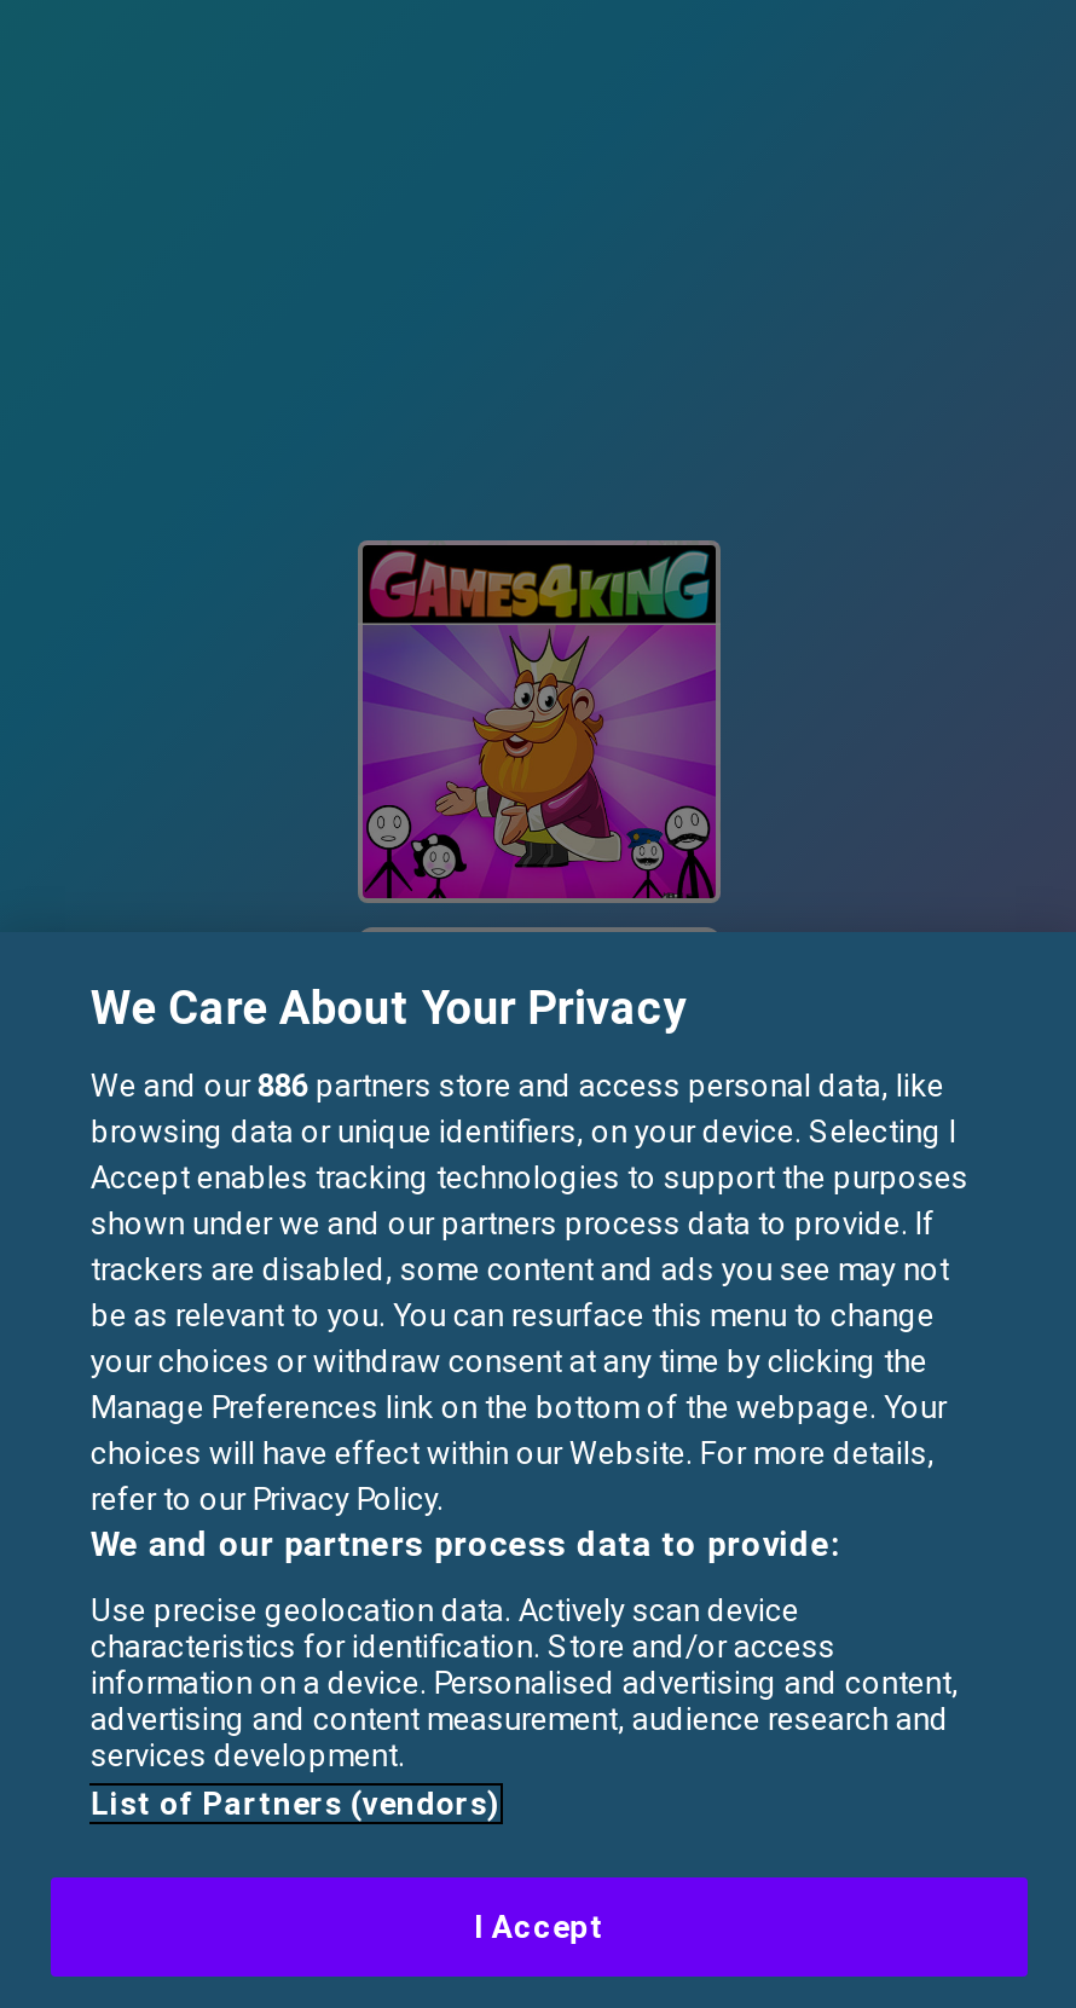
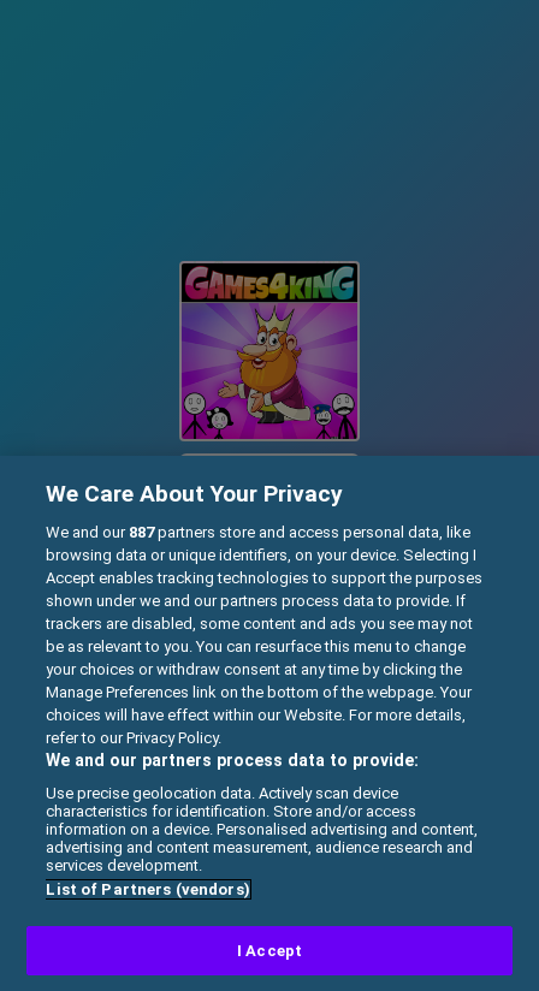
- We and our 886 partners store and access personal data, like
+ We and our 887 partners store and access personal data, like
